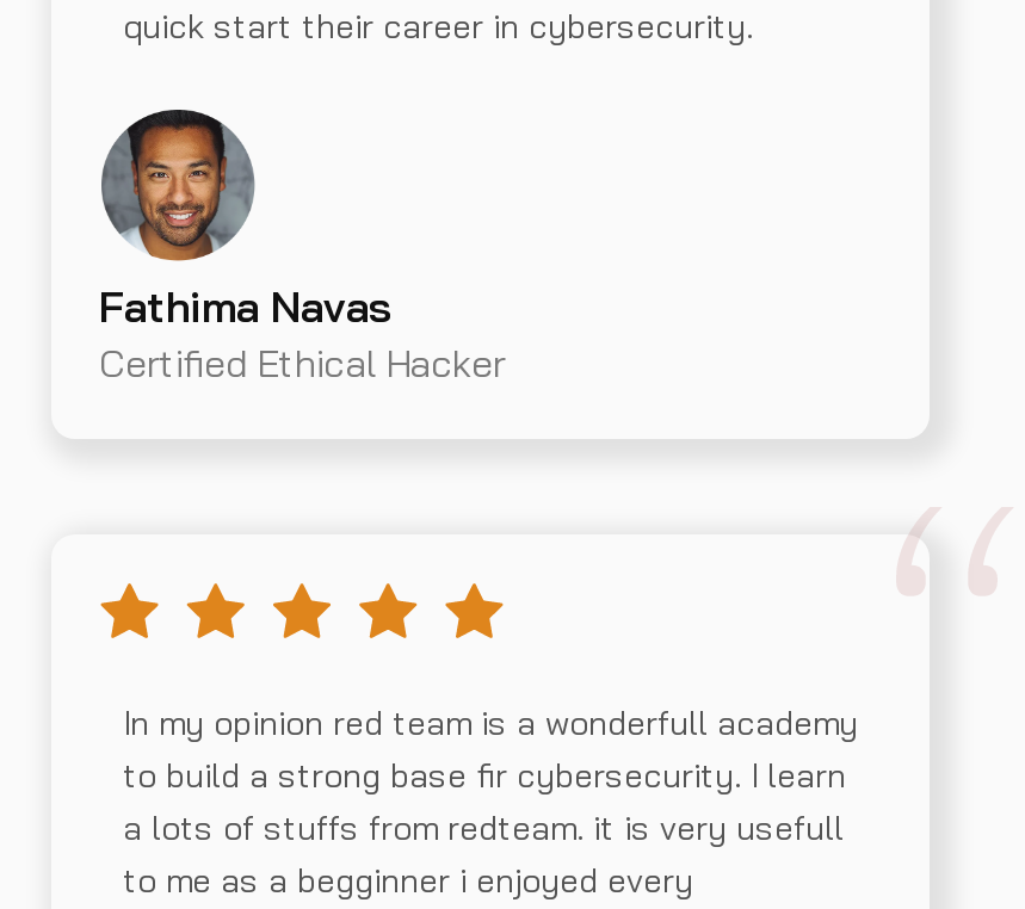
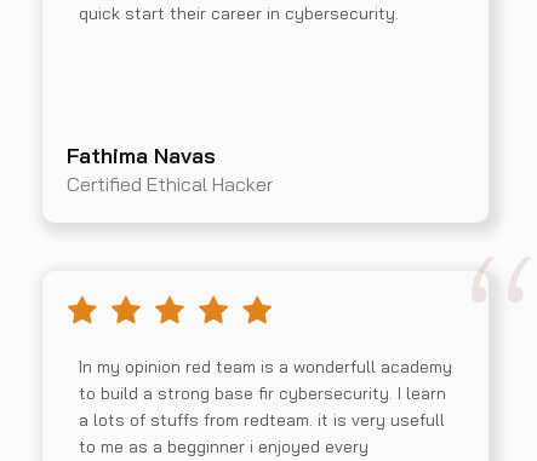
- [image]
